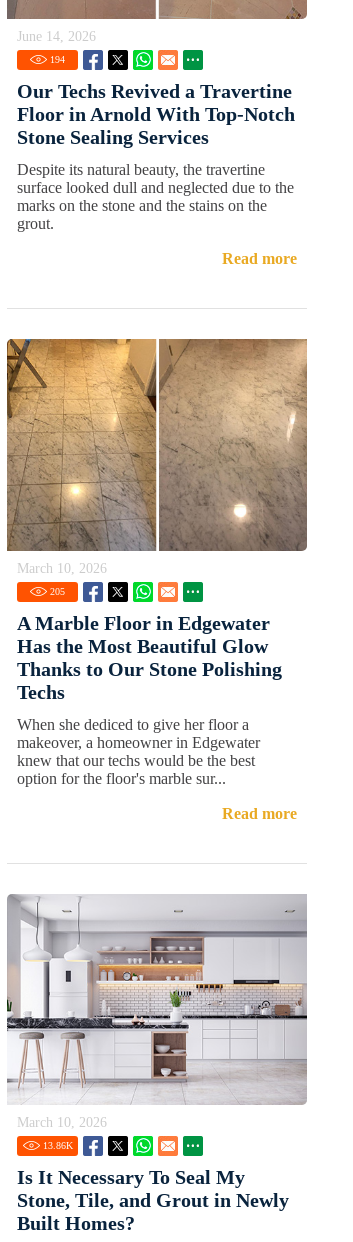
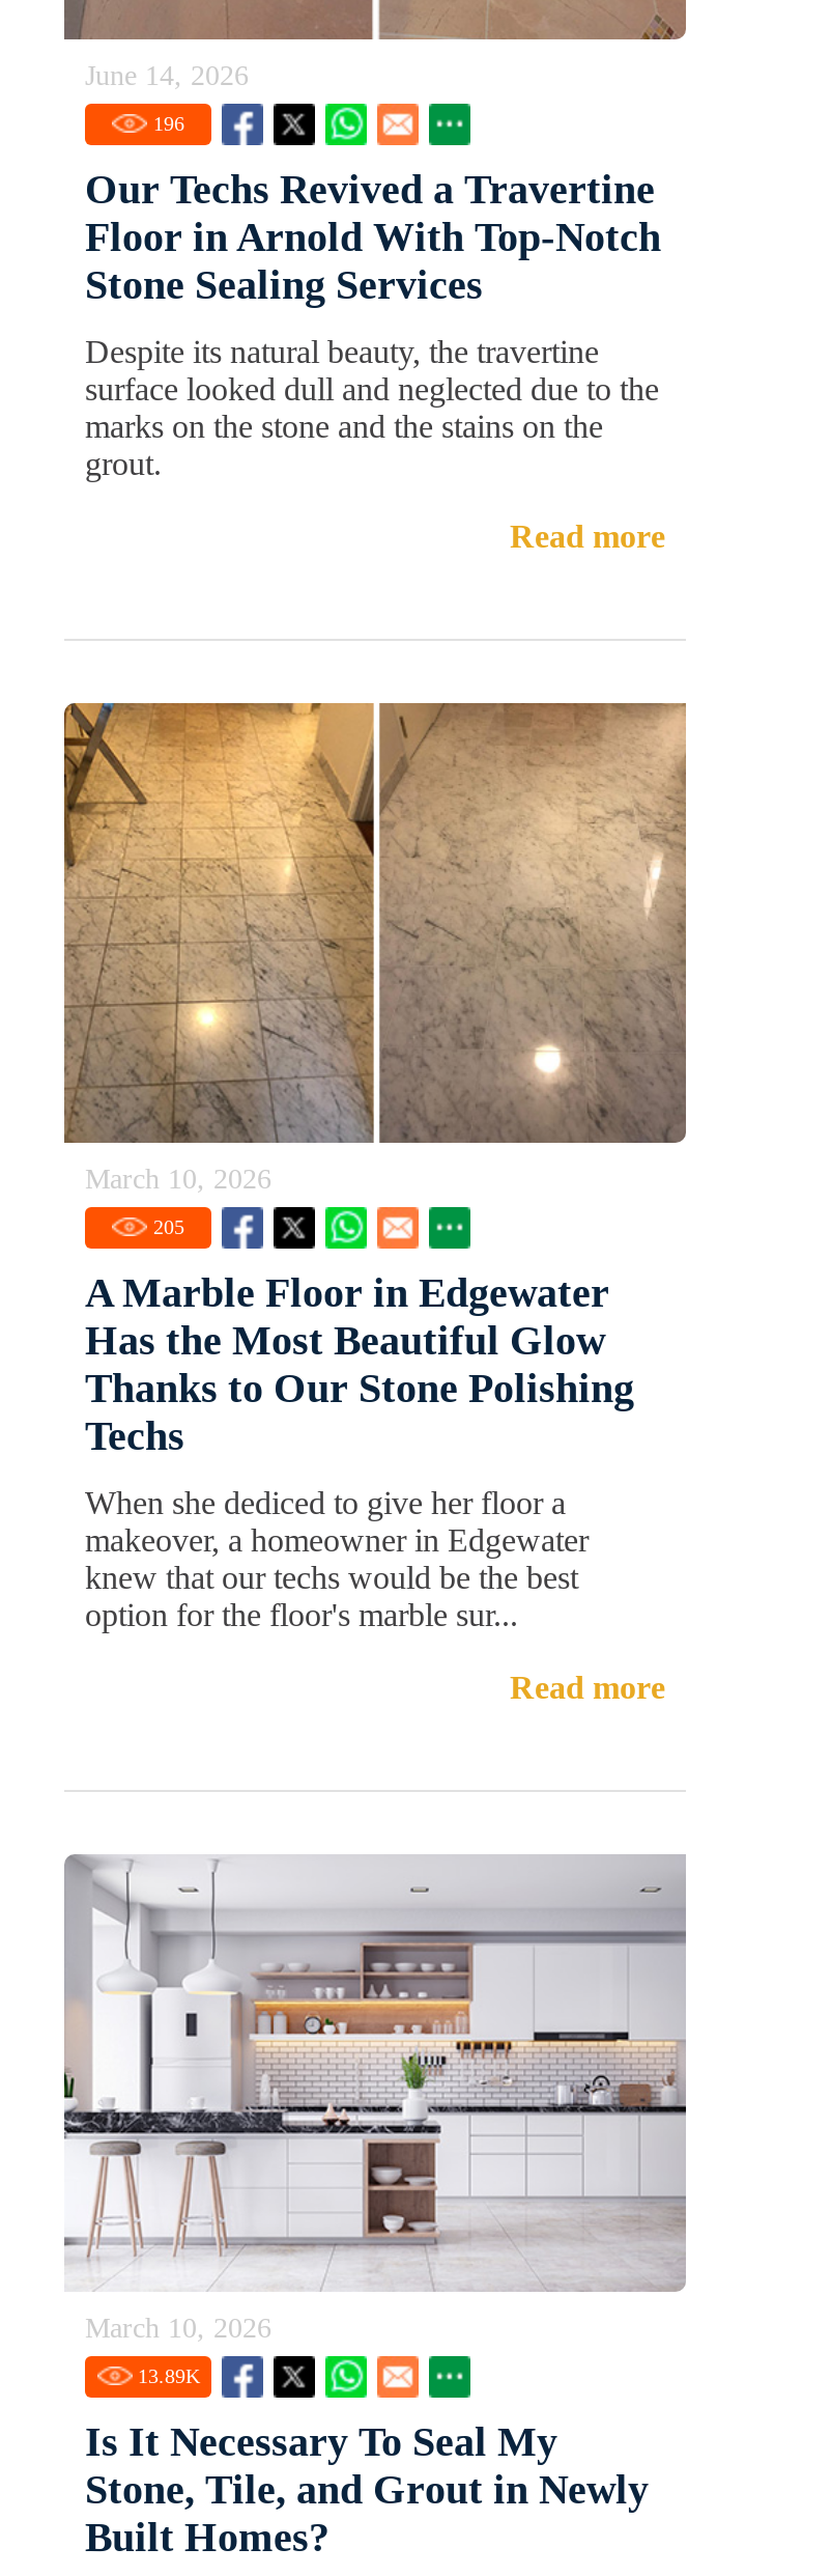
- 194
+ 196

- 13.86K
+ 13.89K
